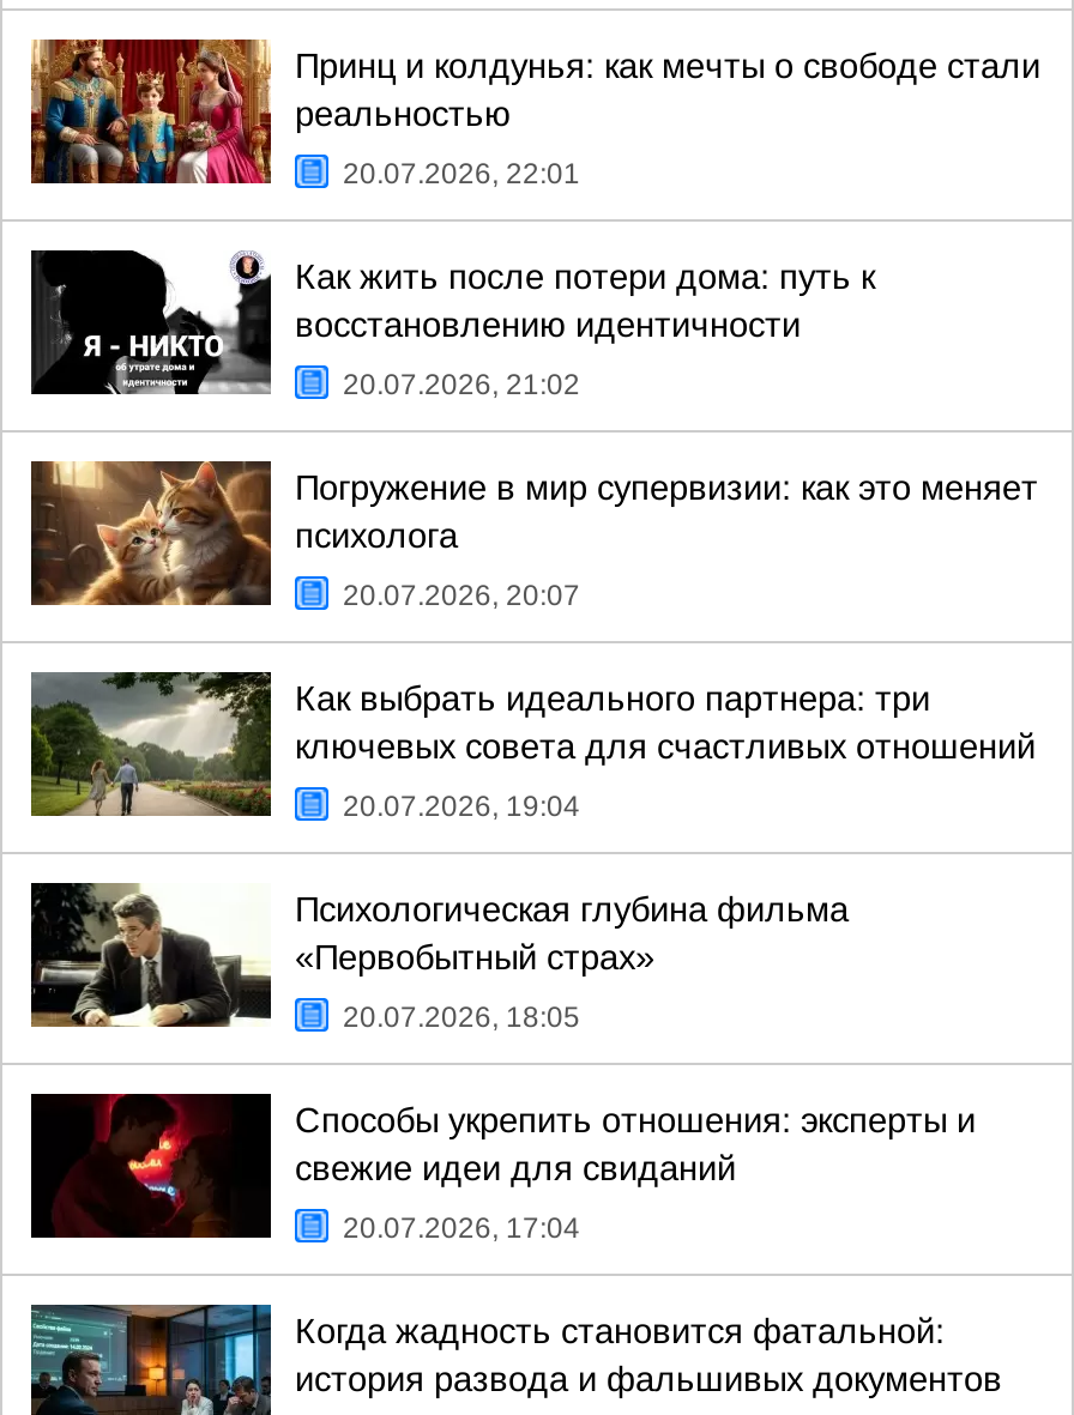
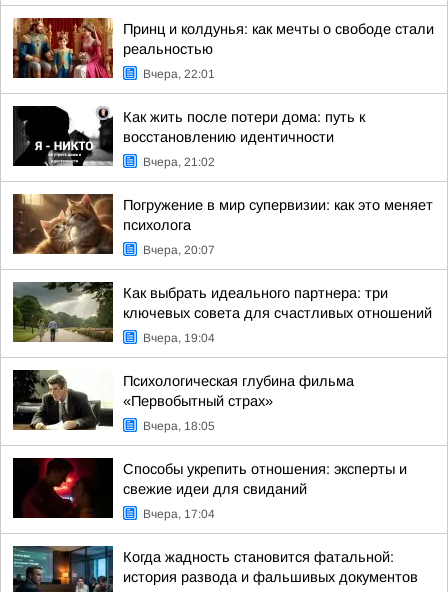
- 20.07.2026, 22:01
+ Вчера, 22:01

- 20.07.2026, 21:02
+ Вчера, 21:02

- 20.07.2026, 20:07
+ Вчера, 20:07

- 20.07.2026, 19:04
+ Вчера, 19:04

- 20.07.2026, 18:05
+ Вчера, 18:05

- 20.07.2026, 17:04
+ Вчера, 17:04
